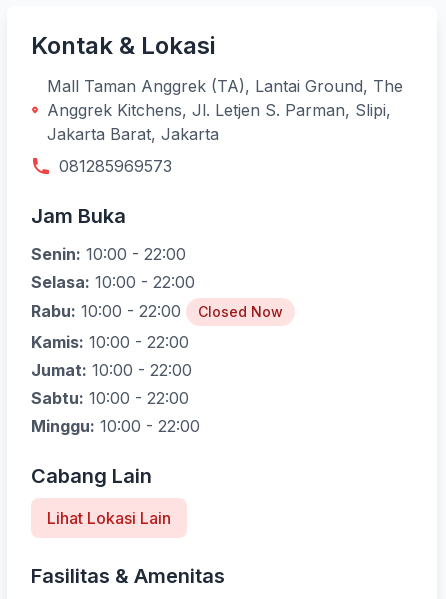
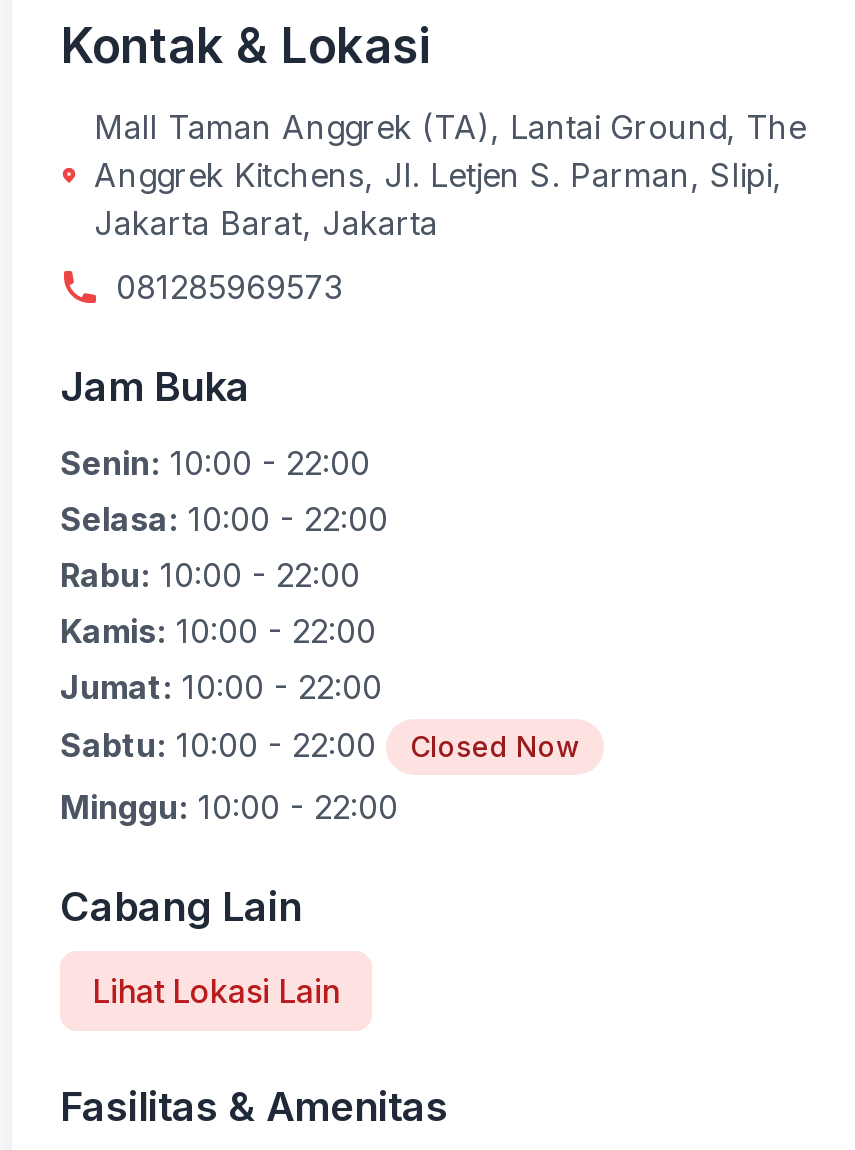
moved down: Closed Now
